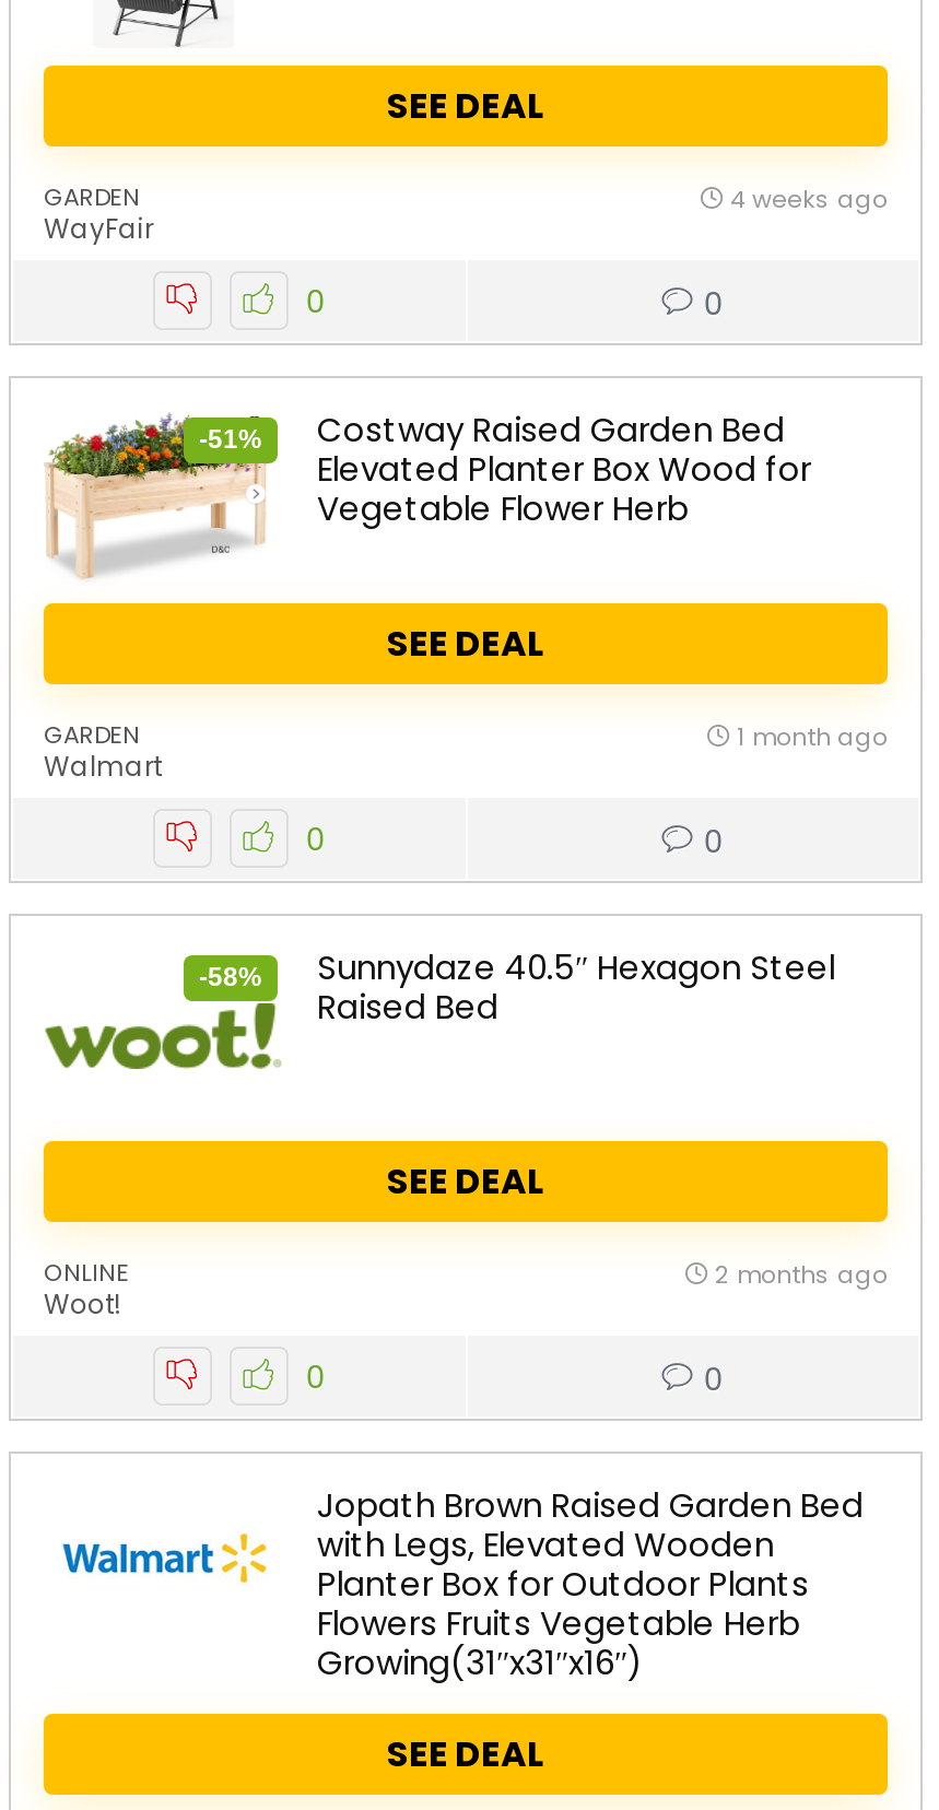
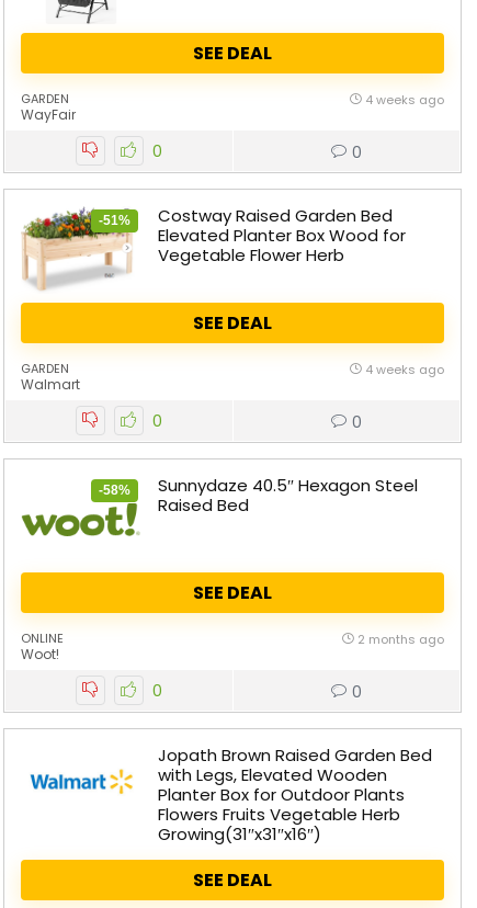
- 1 month ago
+ 4 weeks ago
